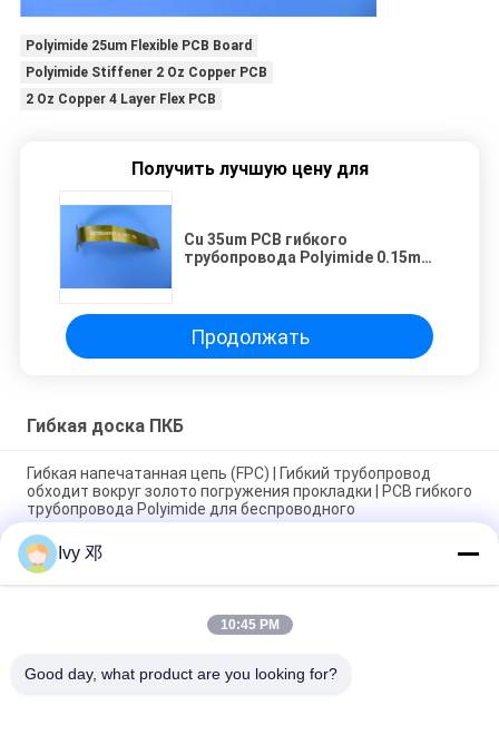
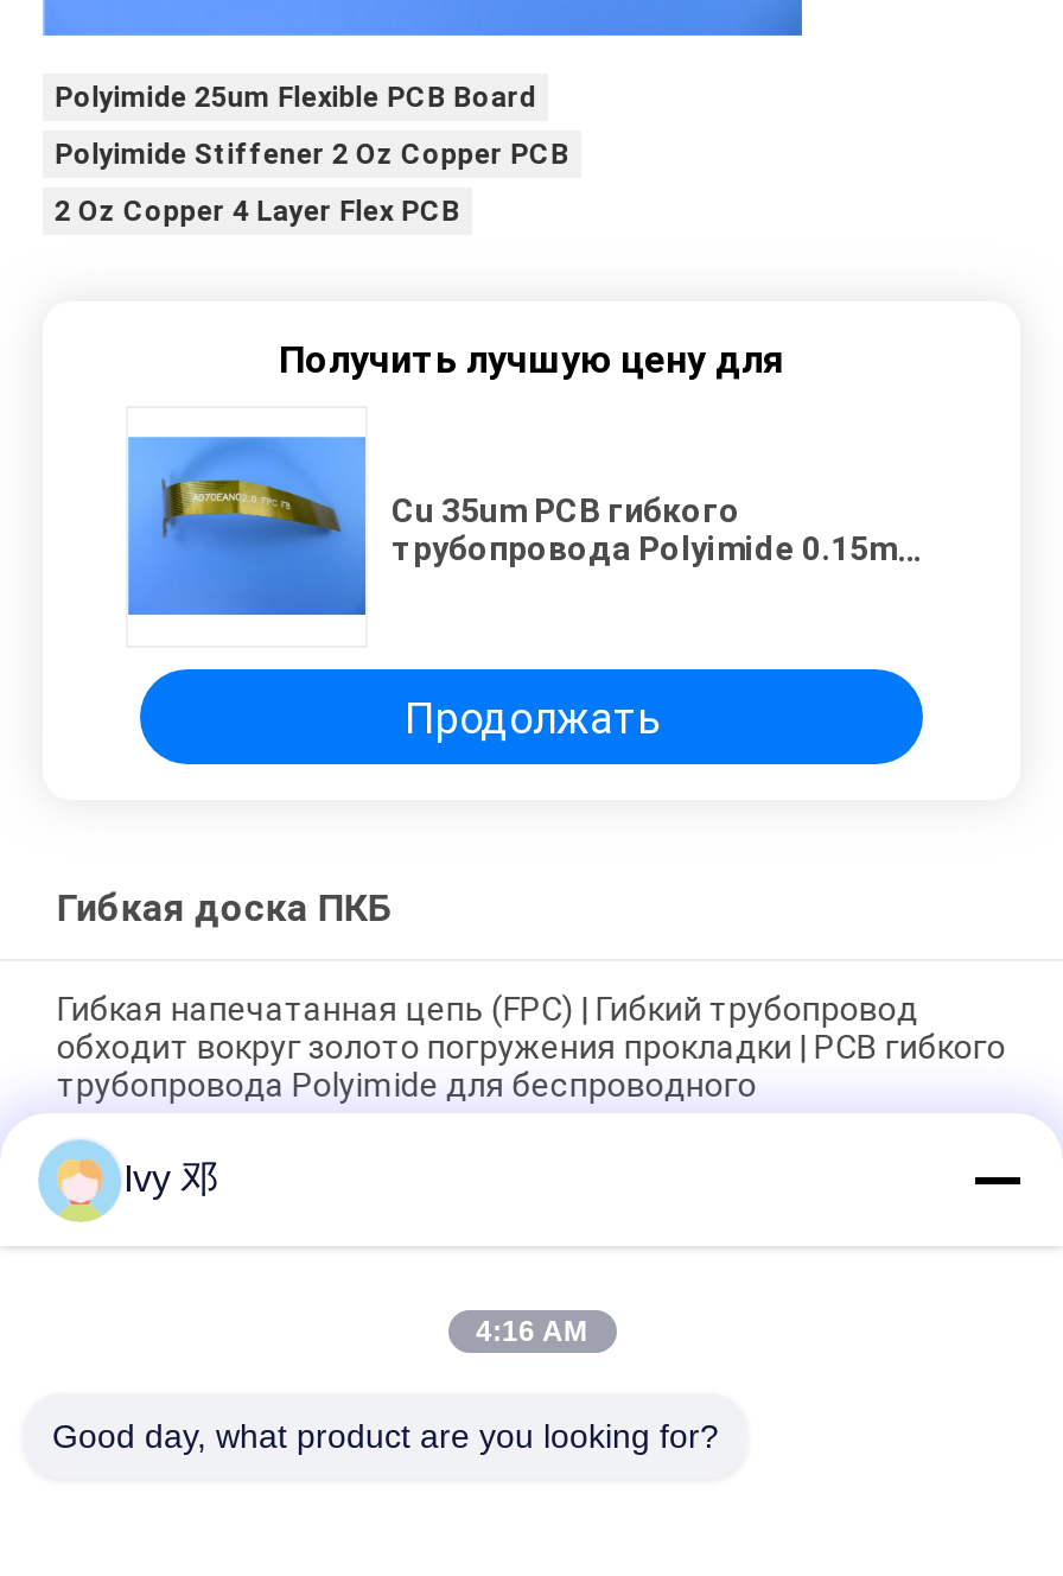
- 10:45 PM
+ 4:16 AM
